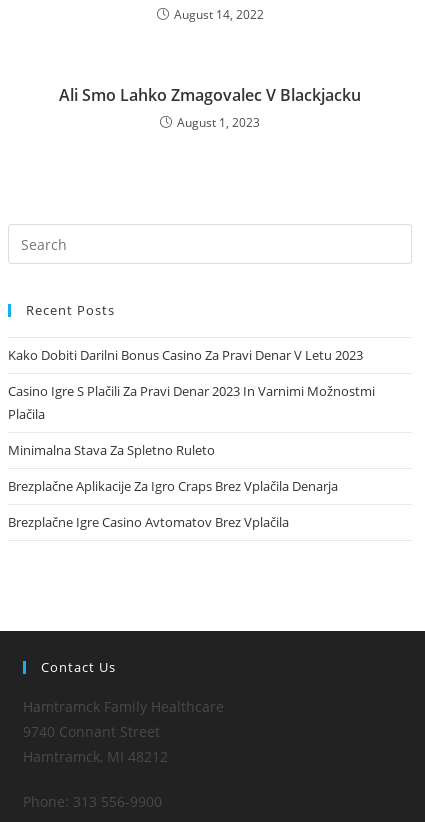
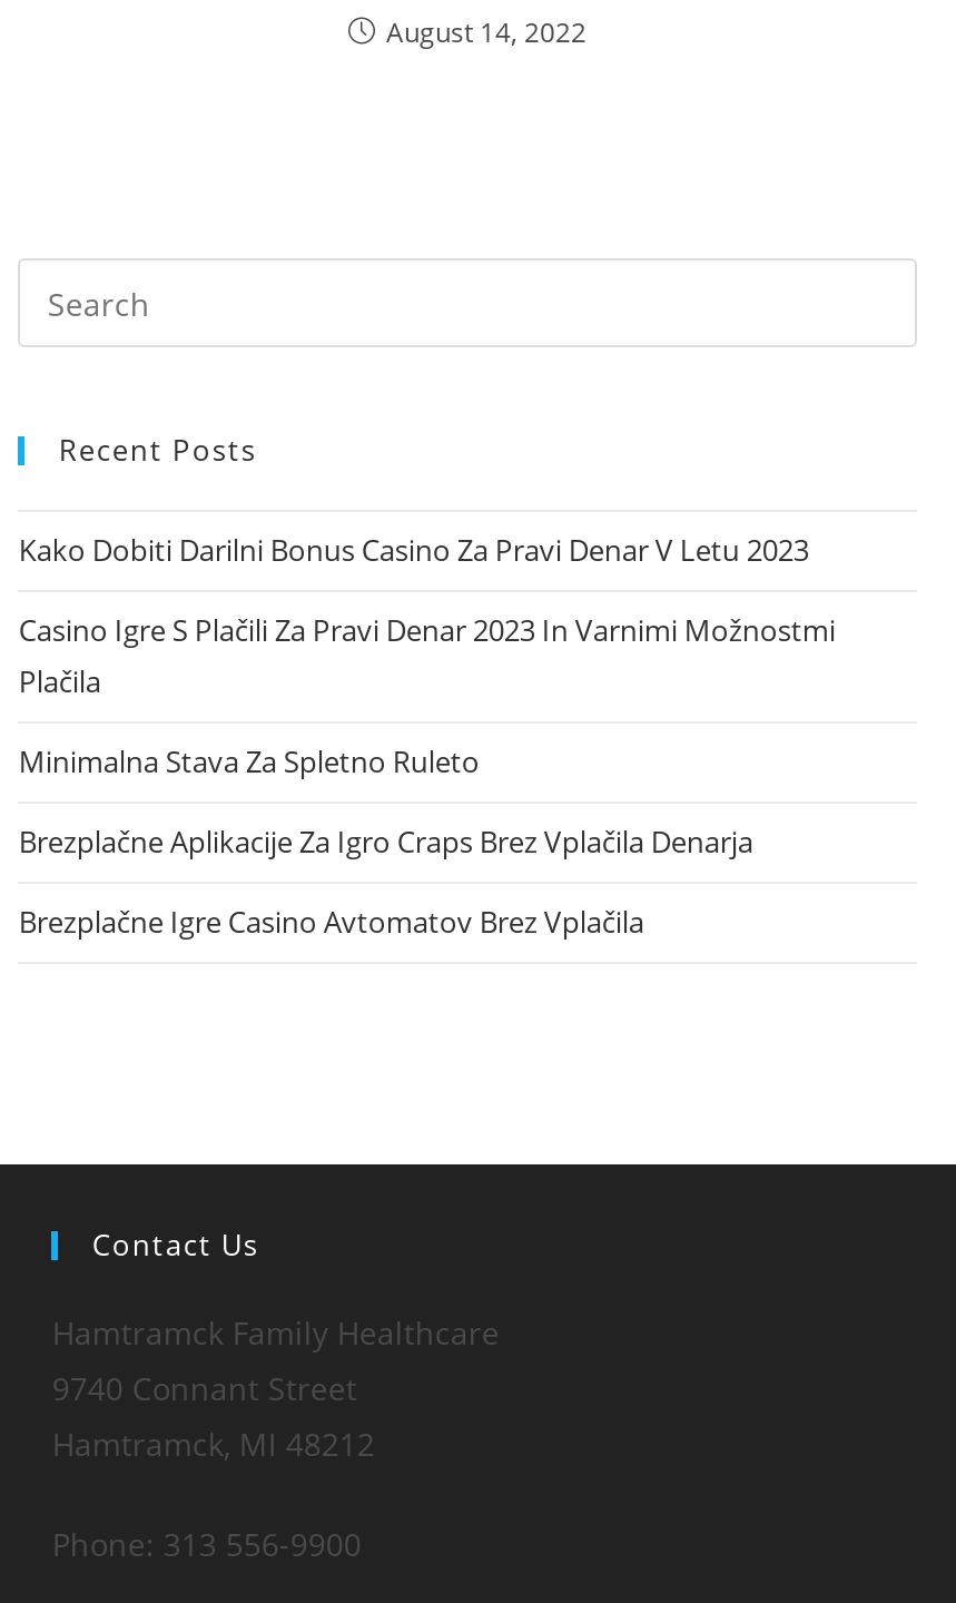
- Ali Smo Lahko Zmagovalec V Blackjacku
- August 1, 2023
